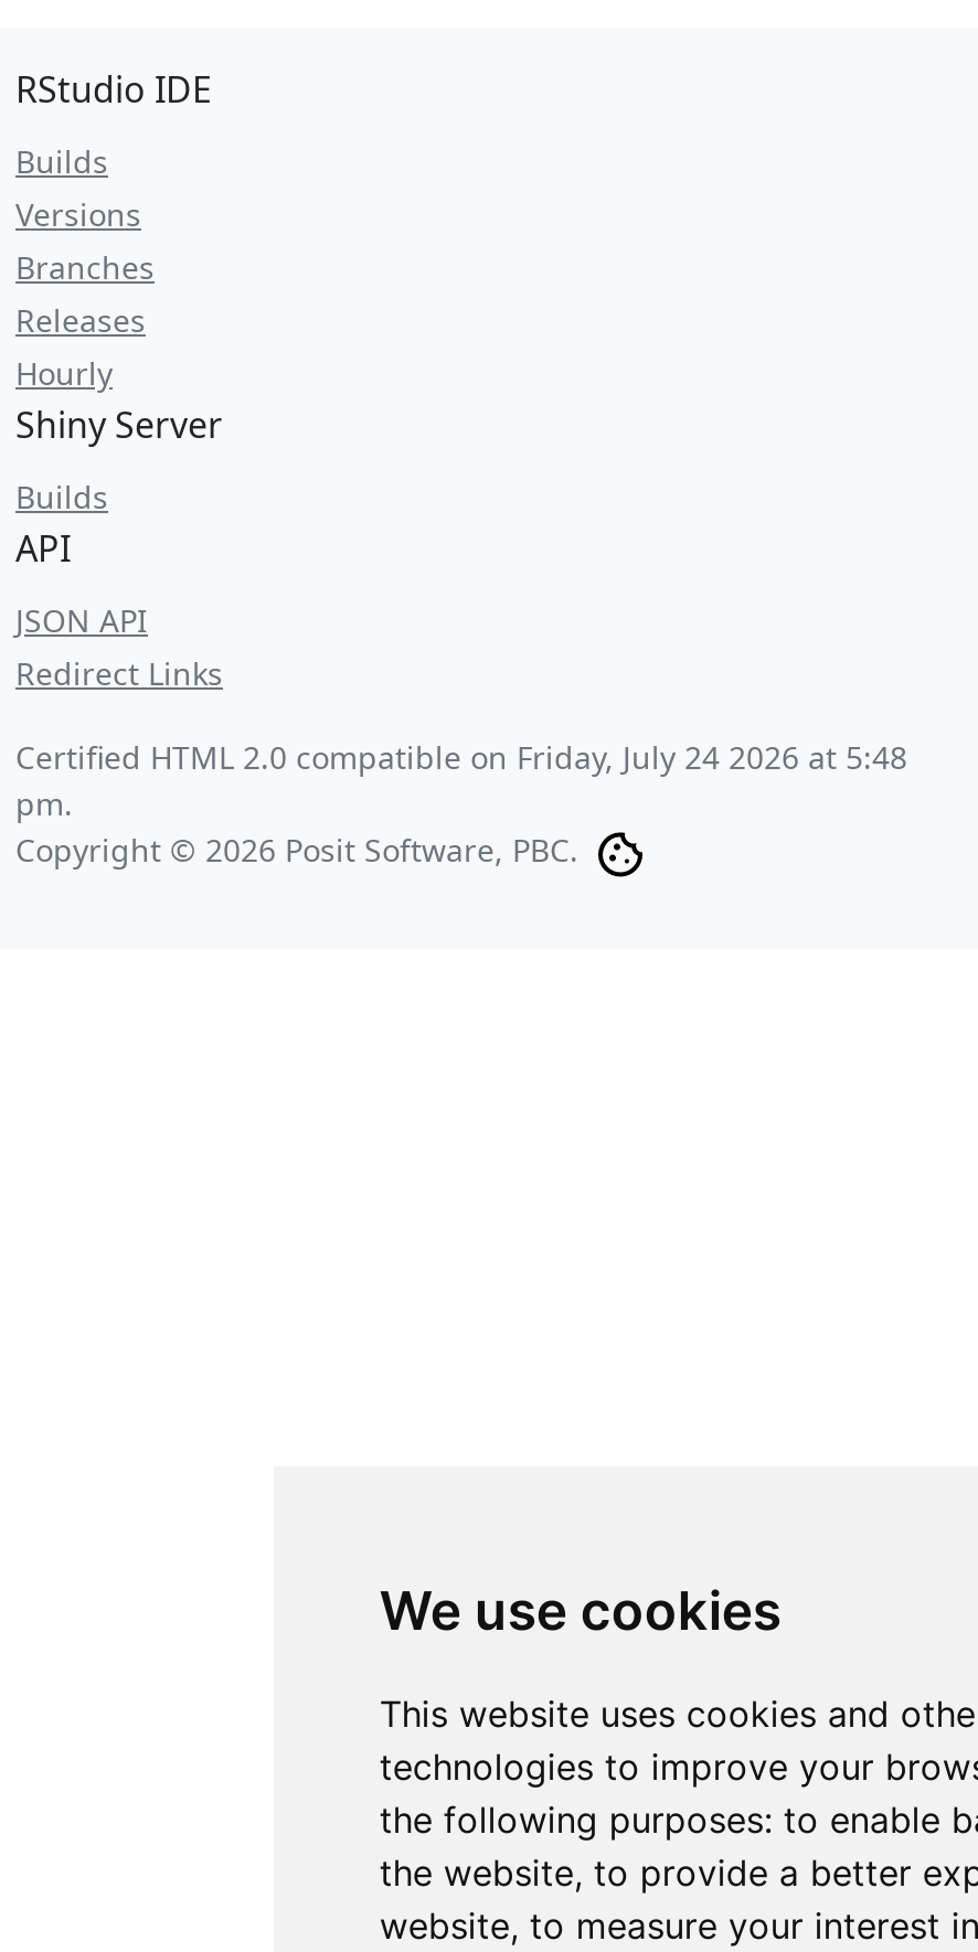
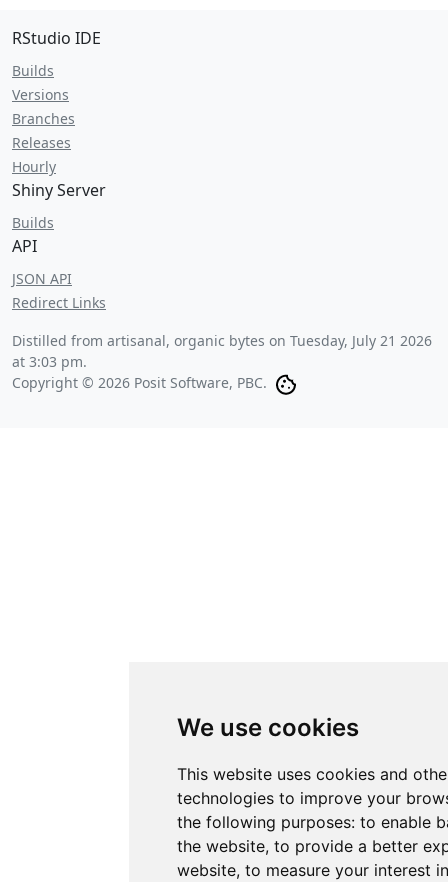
- Certified HTML 2.0 compatible on Friday, July 24 2026 at 5:48
- pm.
+ Distilled from artisanal, organic bytes on Tuesday, July 21 2026
+ at 3:03 pm.
